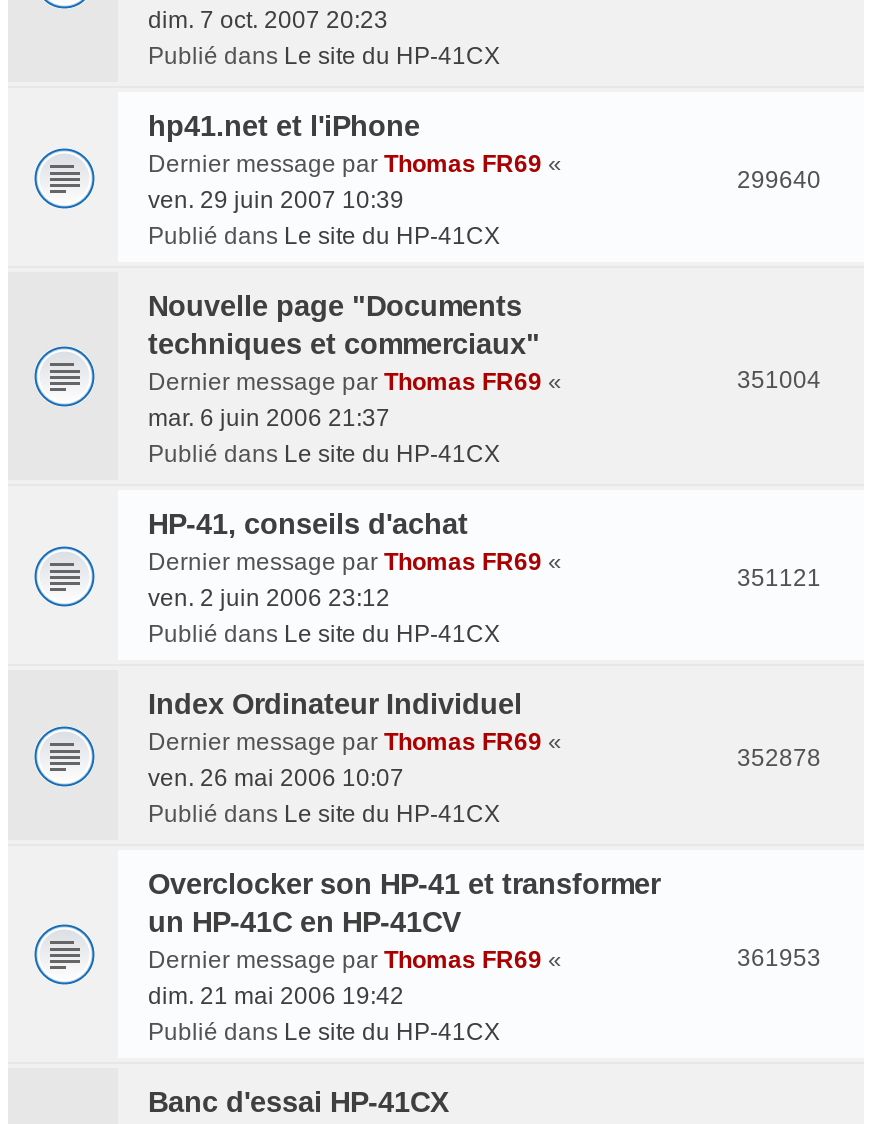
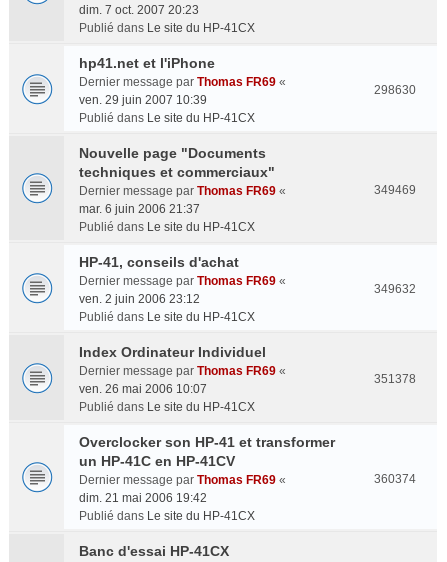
- 299640
+ 298630

- 351004
+ 349469

- 351121
+ 349632

- 352878
+ 351378

- 361953
+ 360374
